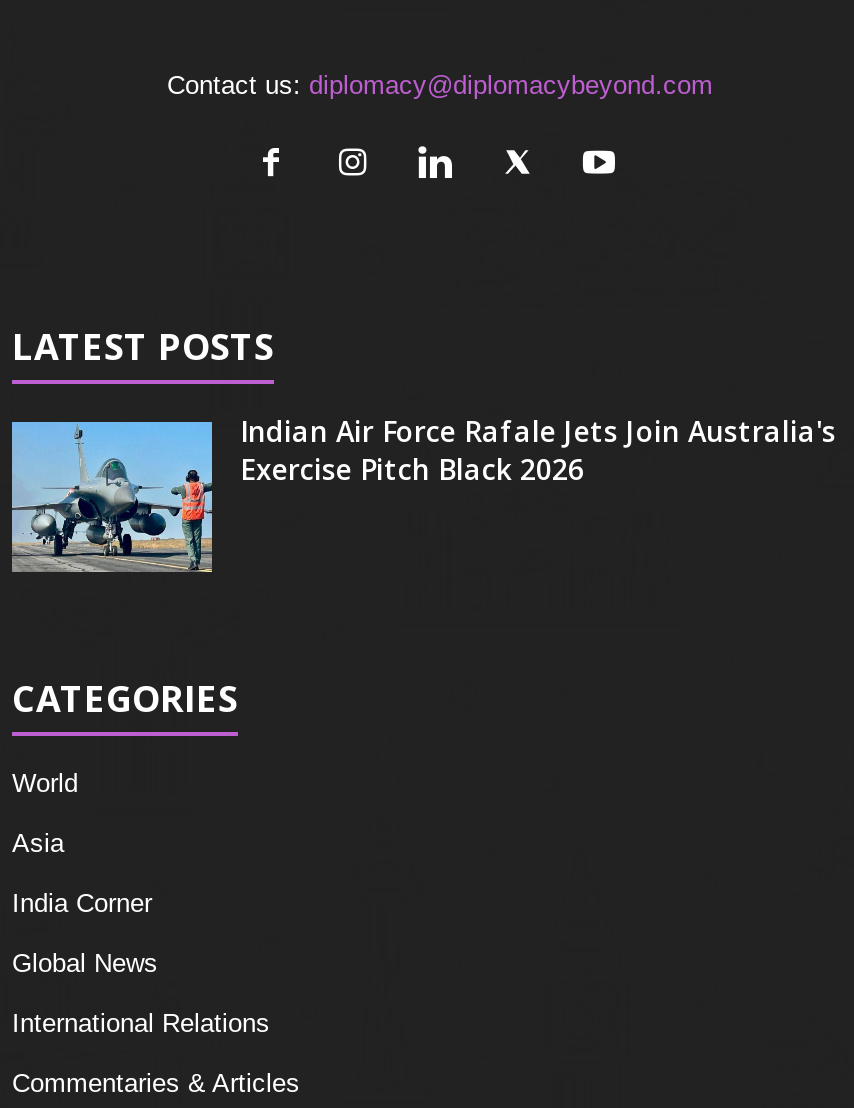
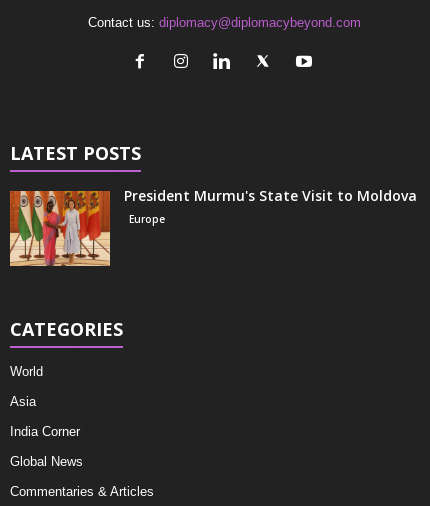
- [image]
- Indian Air Force Rafale Jets Join Australia's
- Exercise Pitch Black 2026
+ [image]
+ President Murmu's State Visit to Moldova
+ Europe

- International Relations
